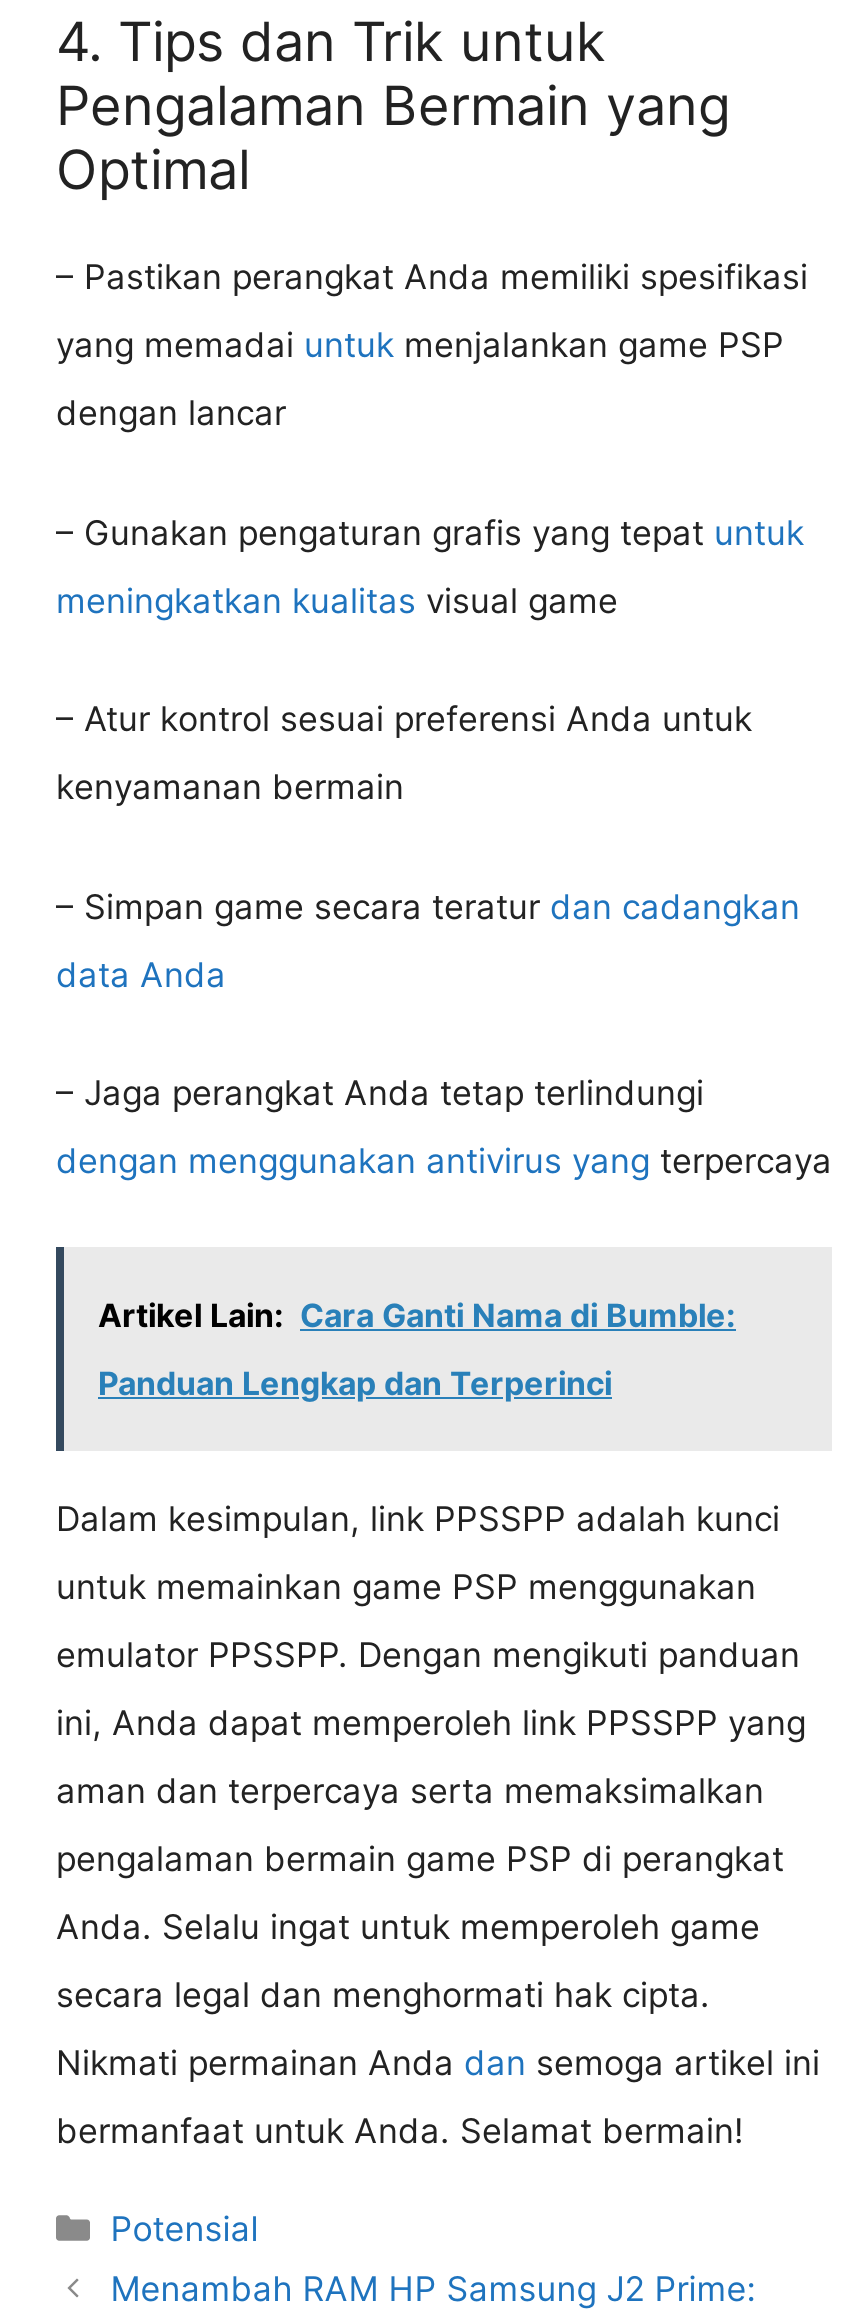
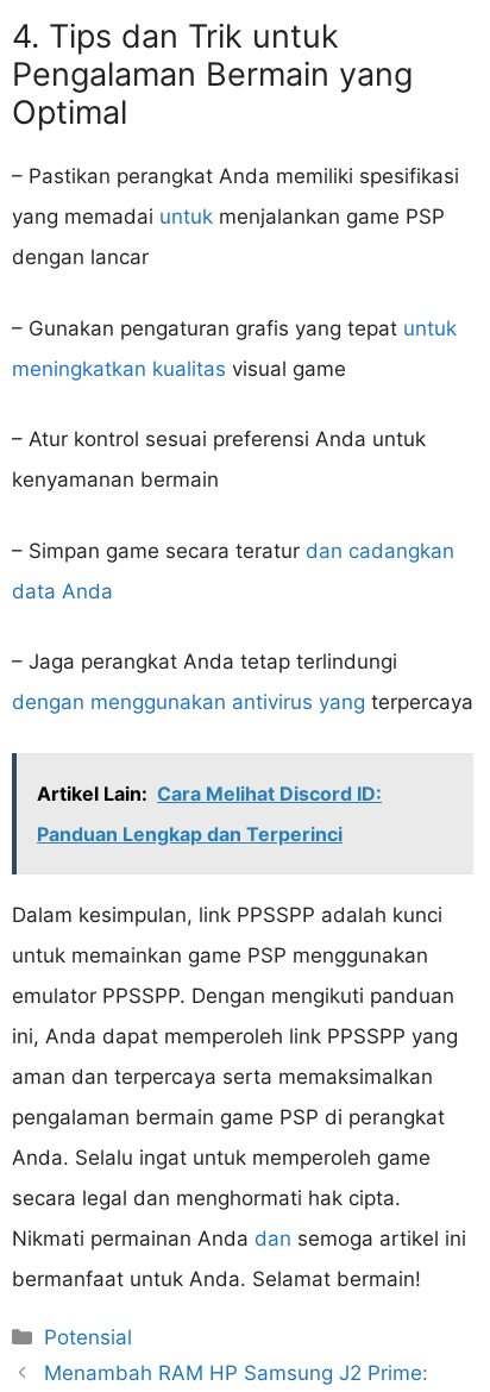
- Artikel Lain: Cara Ganti Nama di Bumble:
+ Artikel Lain: Cara Melihat Discord ID:
